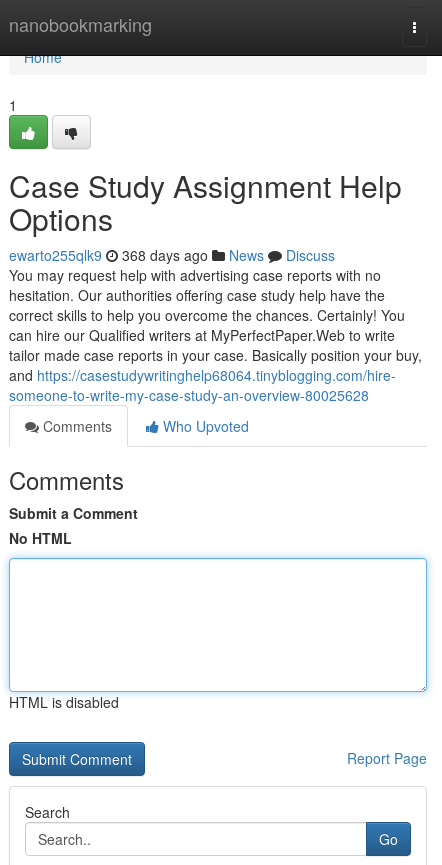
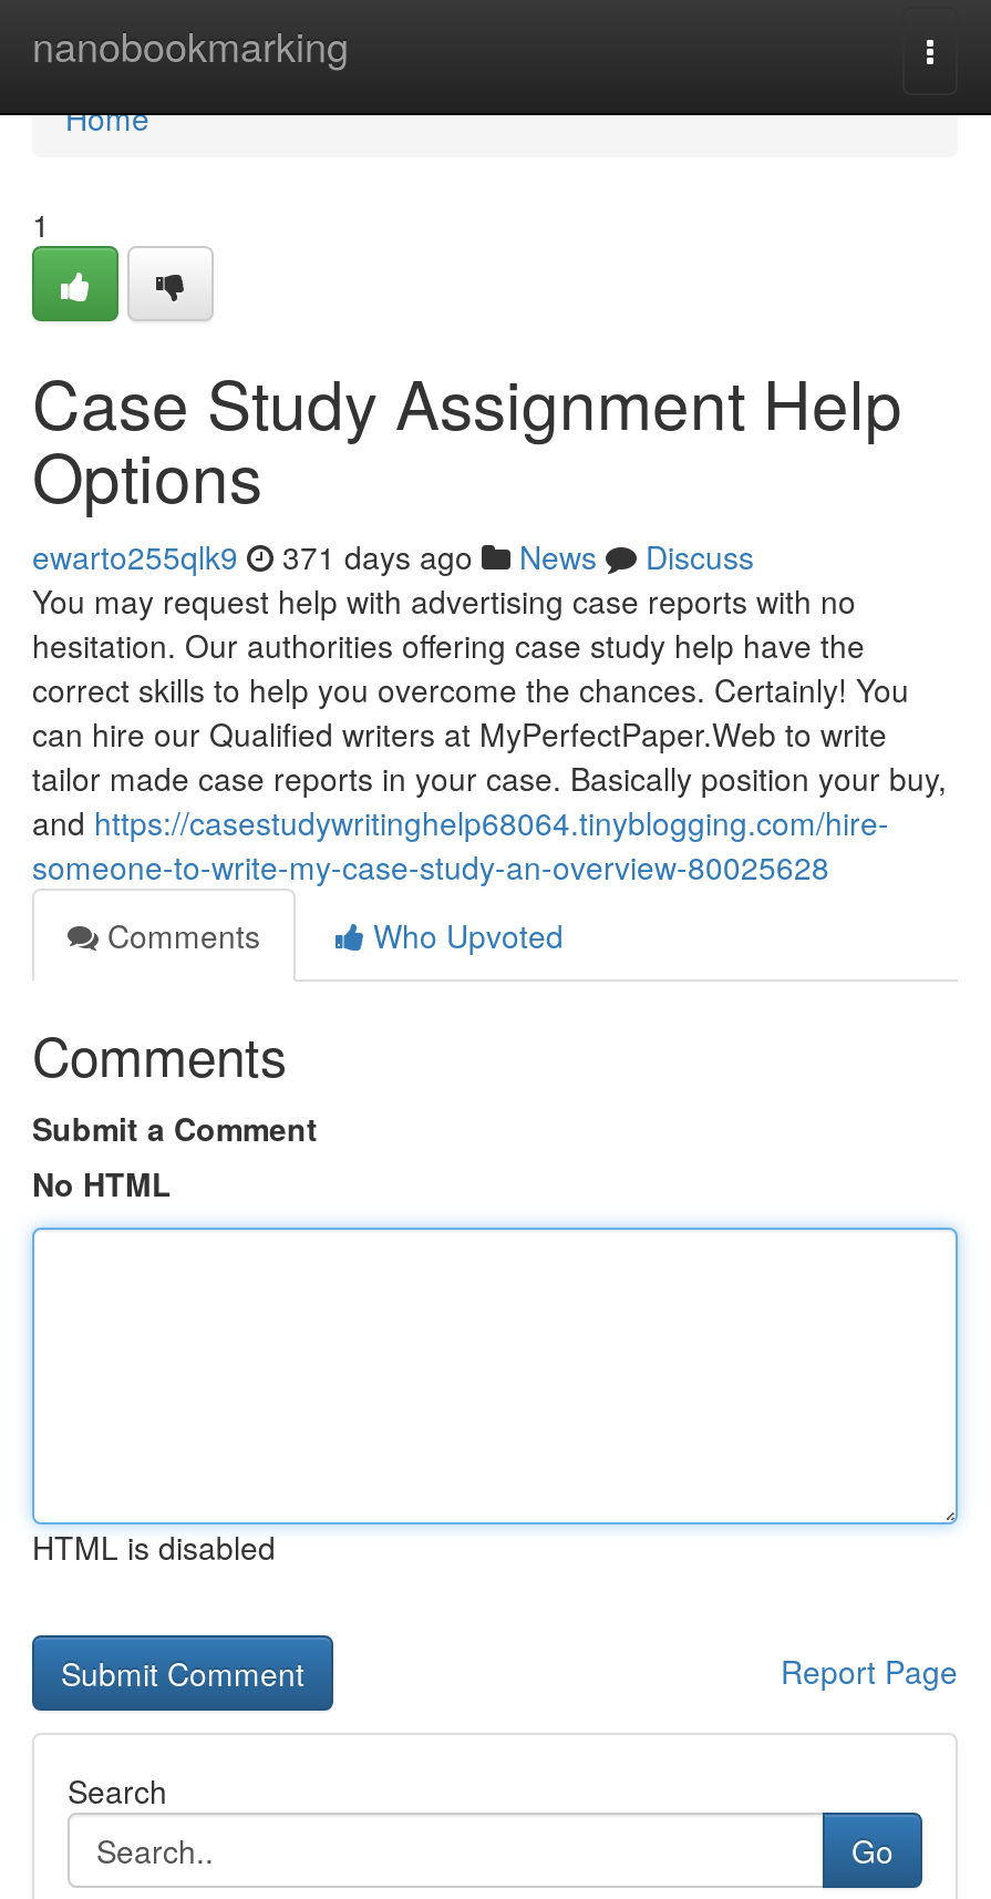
- ewarto255qlk9 368 days ago News Discuss
+ ewarto255qlk9 371 days ago News Discuss
